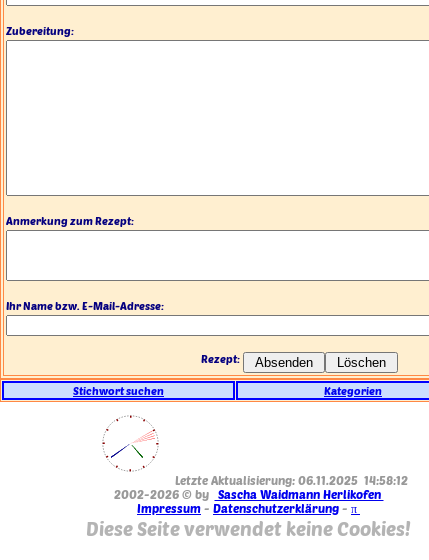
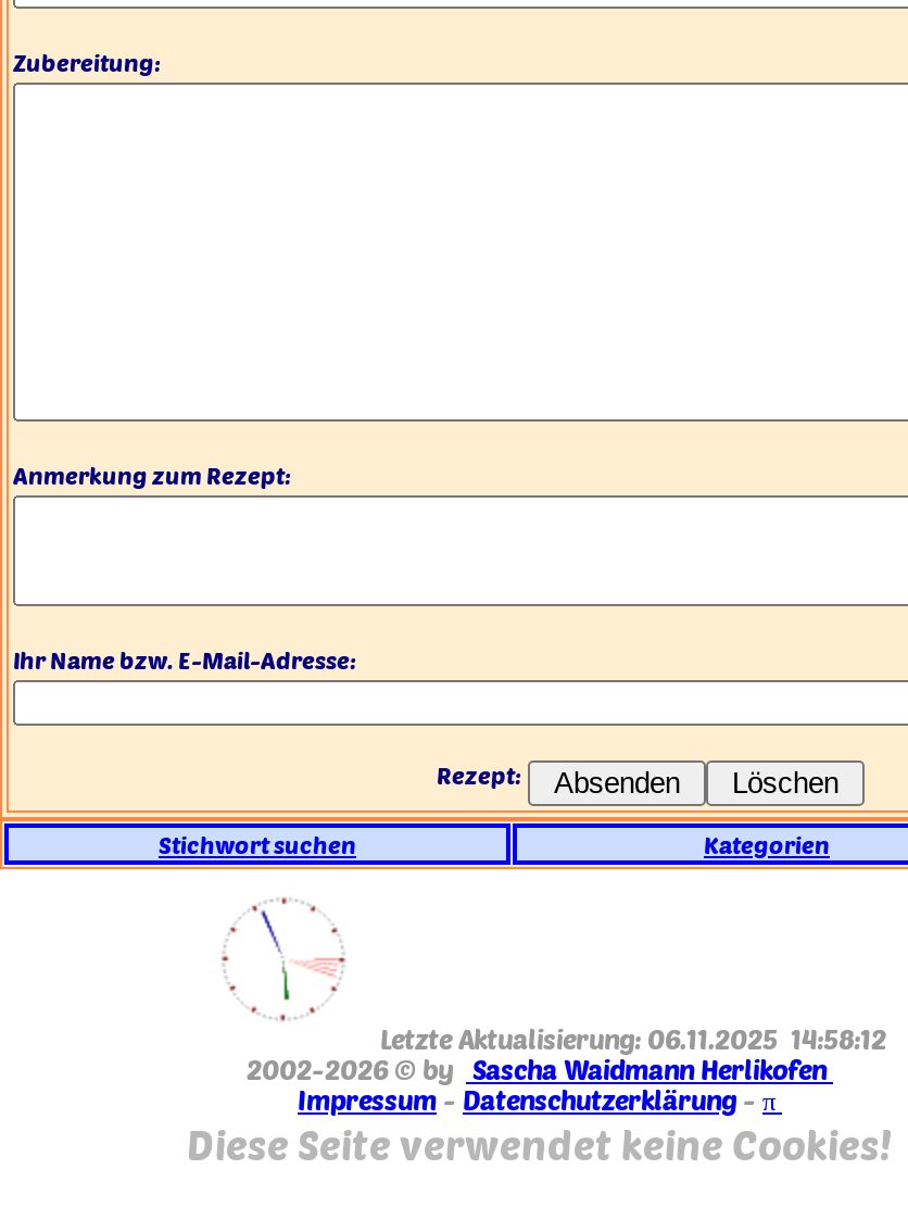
- [image]
+ [image]
